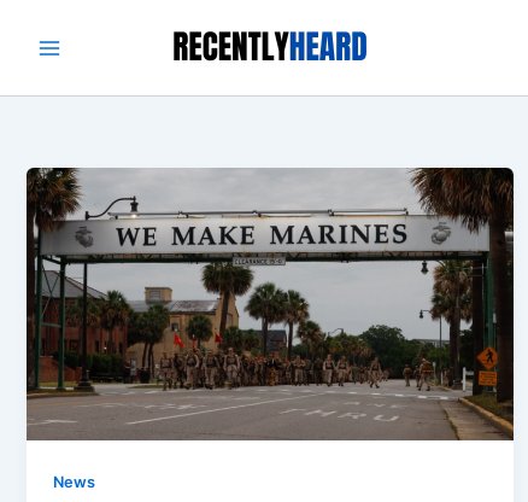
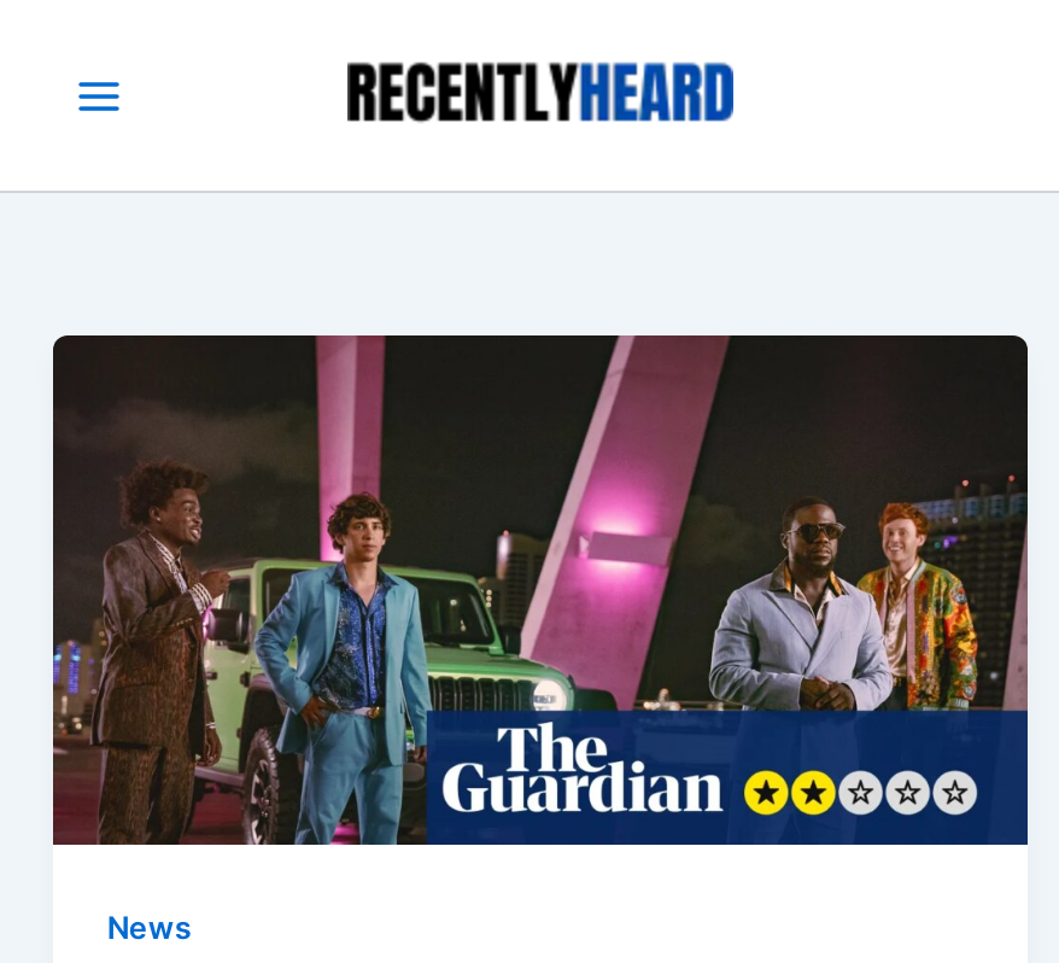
- [image]
+ [image]
